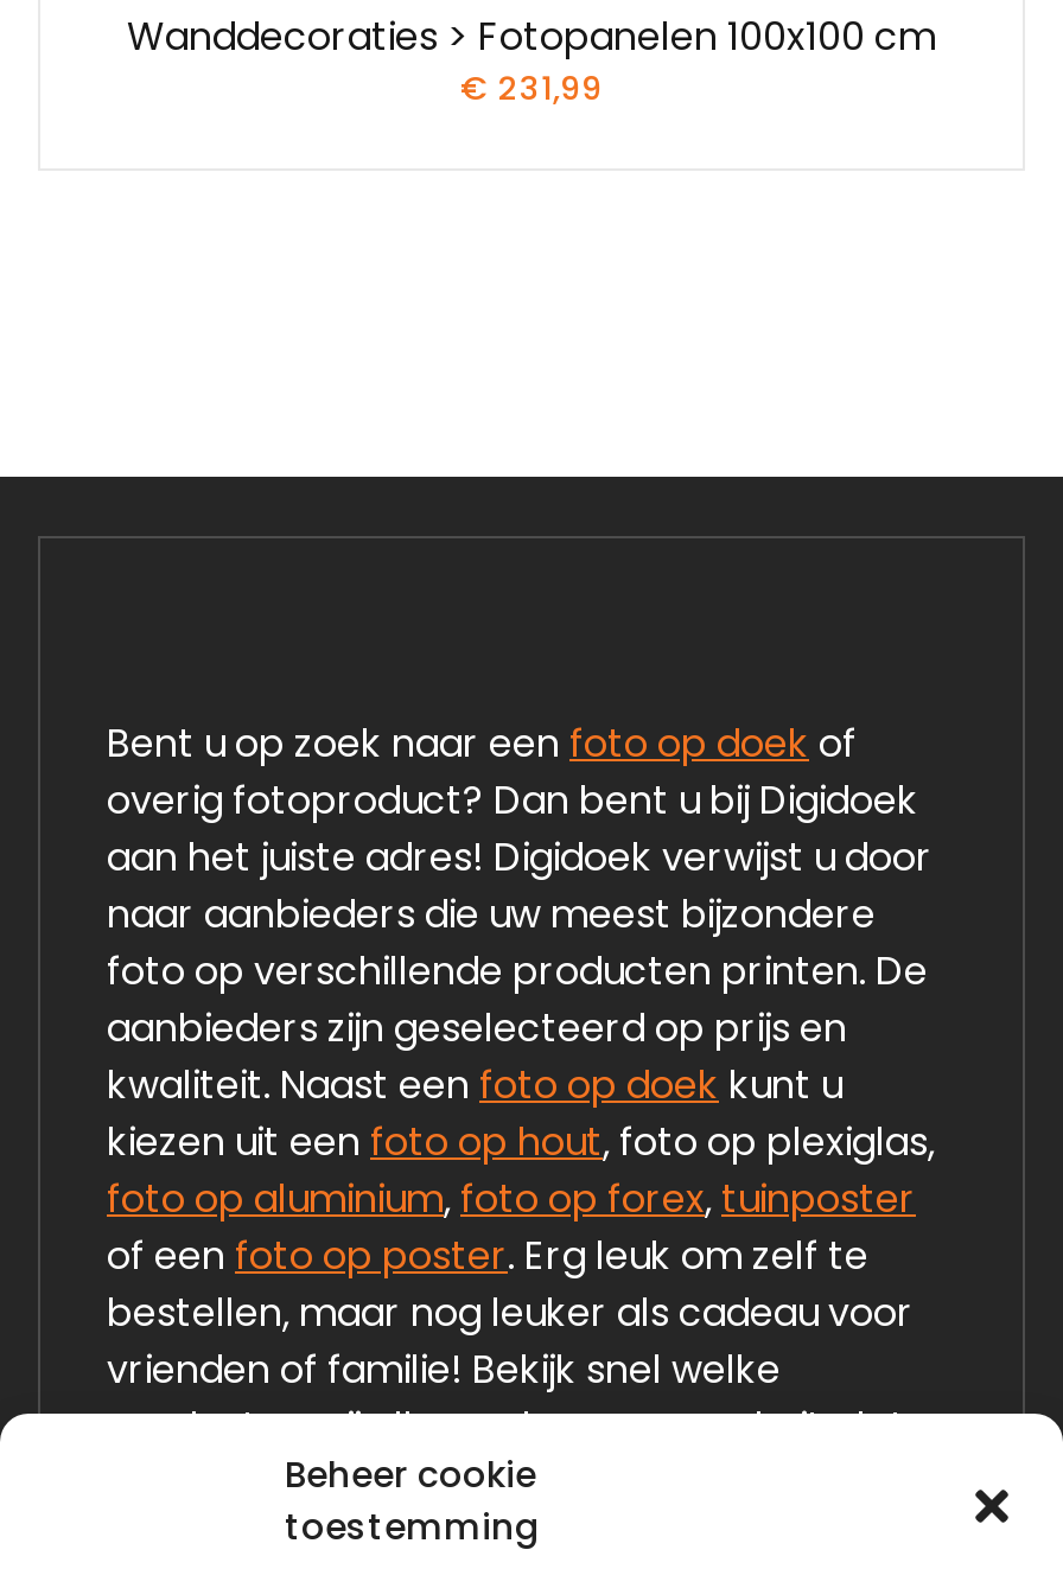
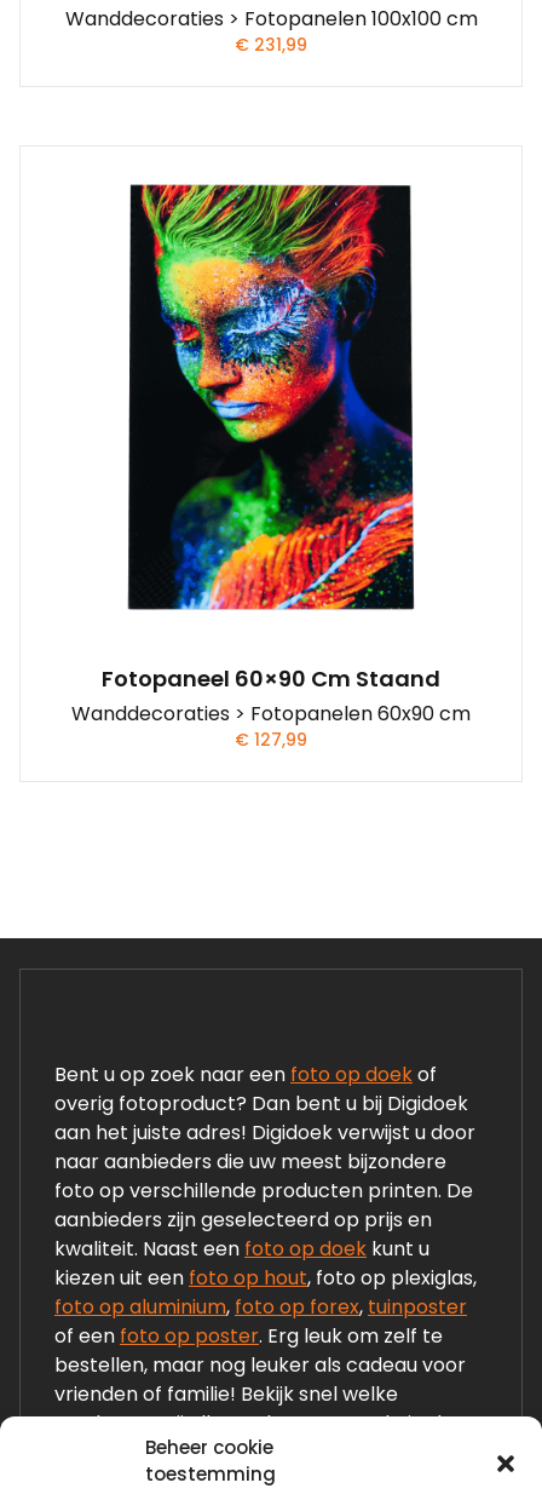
+ Fotopaneel 60×90 Cm Staand
+ Wanddecoraties > Fotopanelen 60x90 cm
+ €127,99

+ [image]
